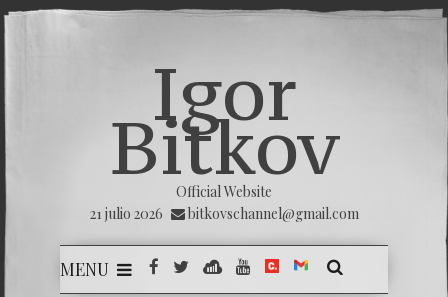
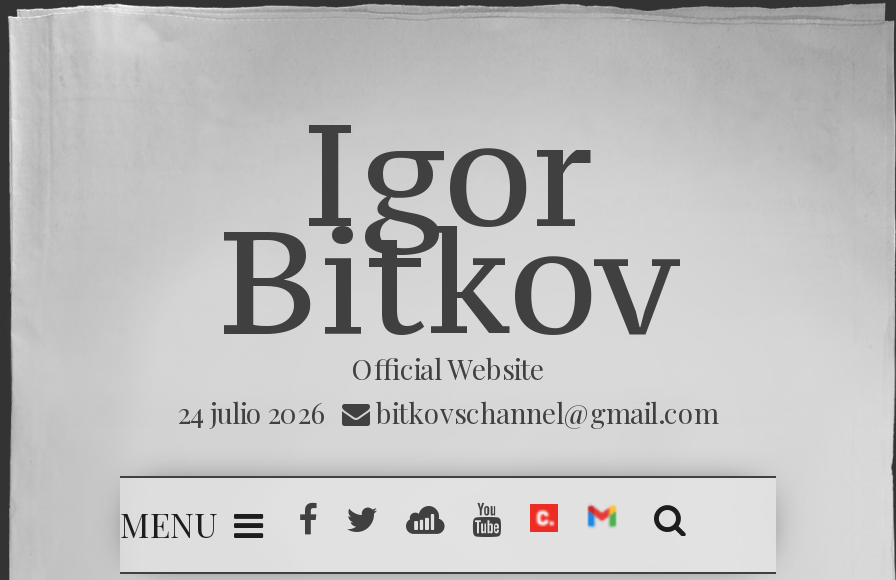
- 21 julio 2026 bitkovschannel@gmail.com
+ 24 julio 2026 bitkovschannel@gmail.com
